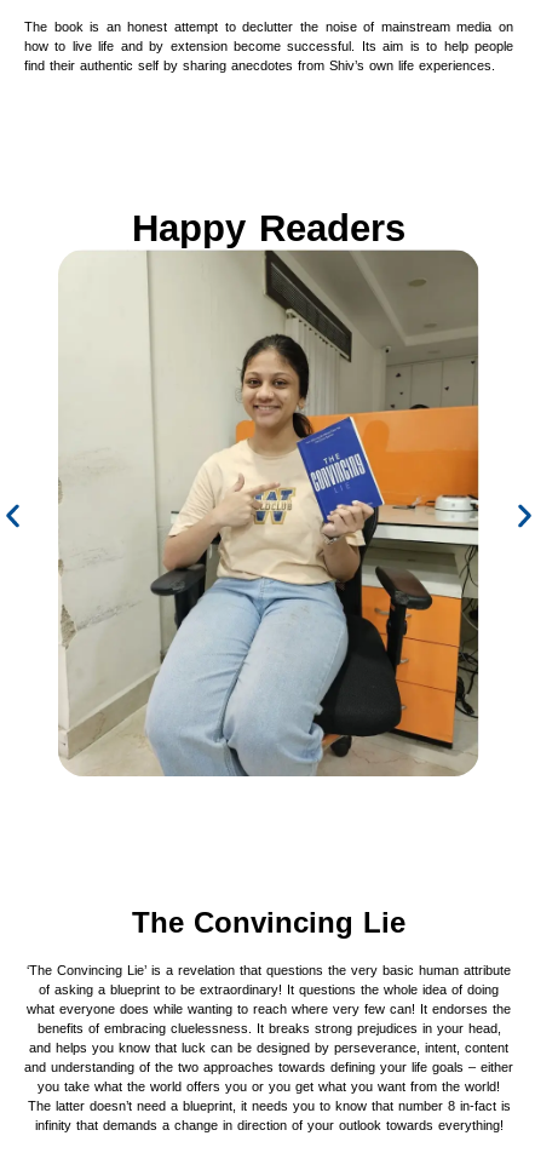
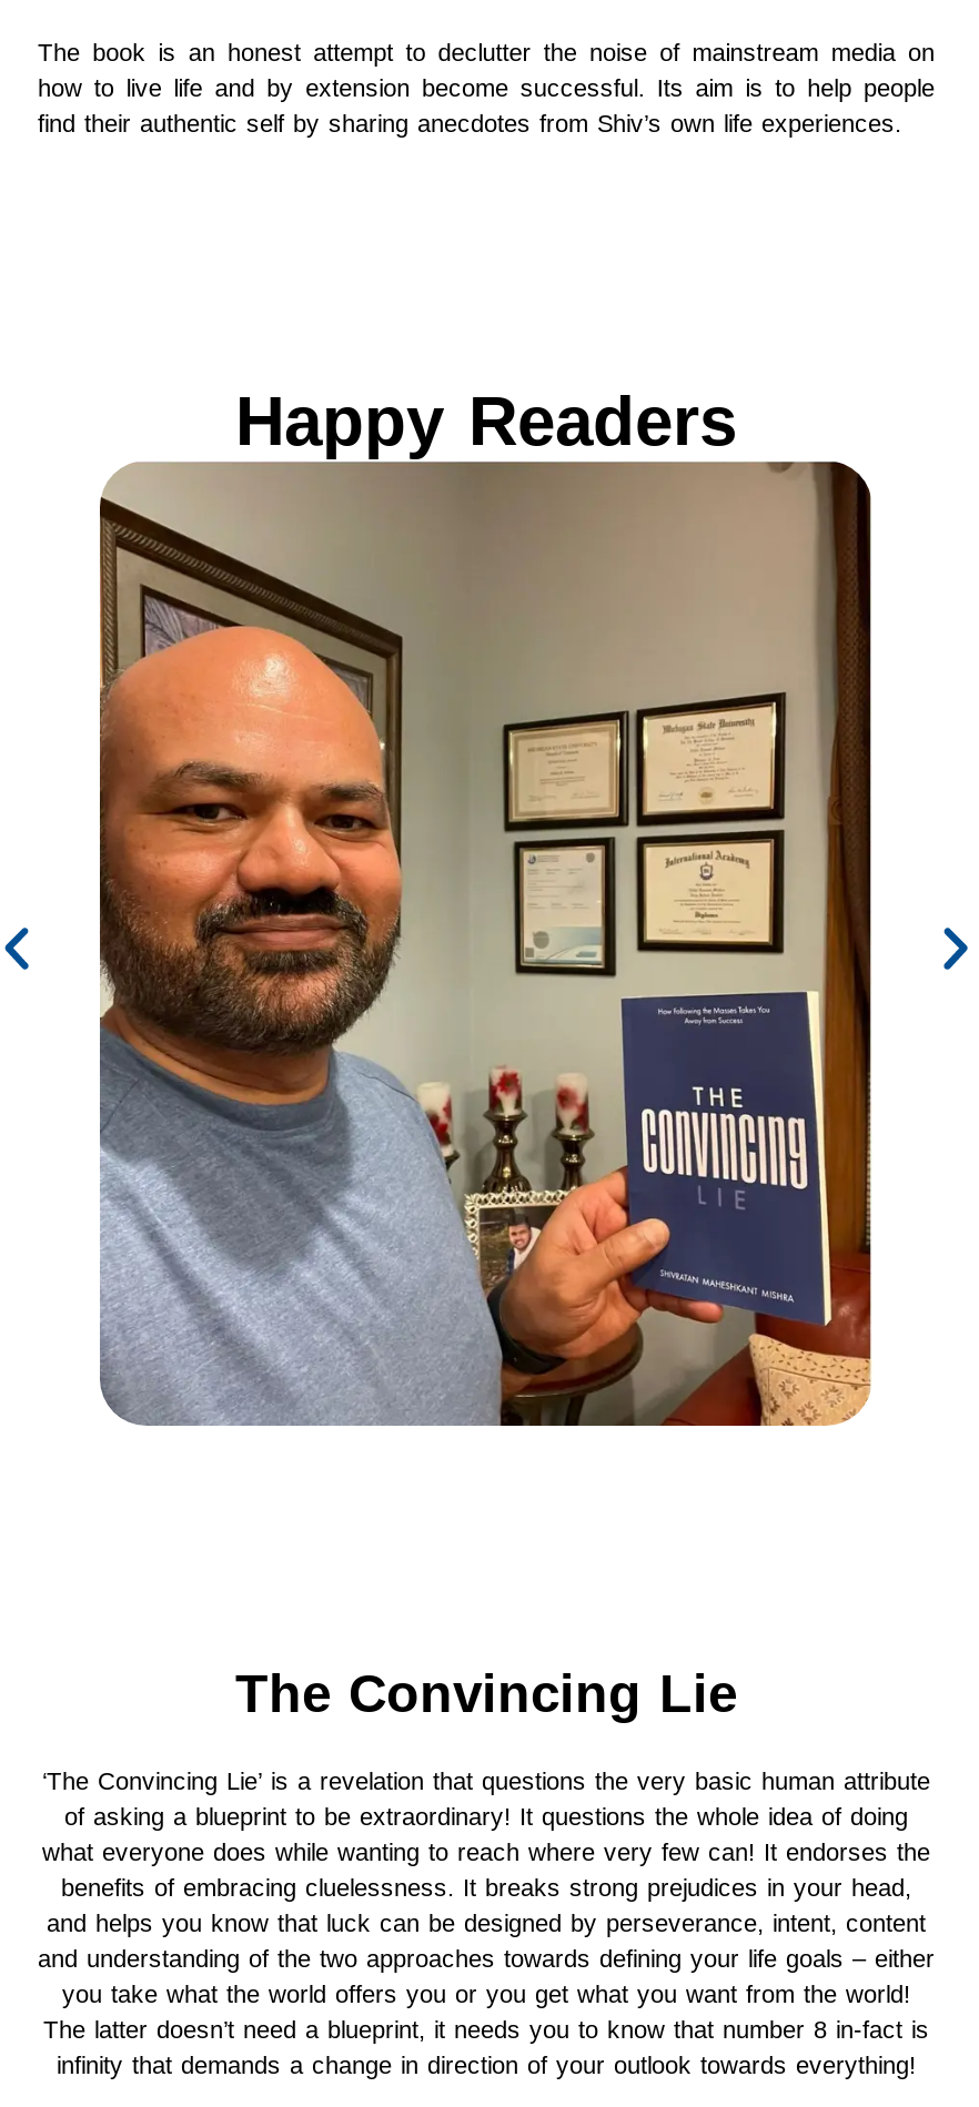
- [image]
+ [image]
